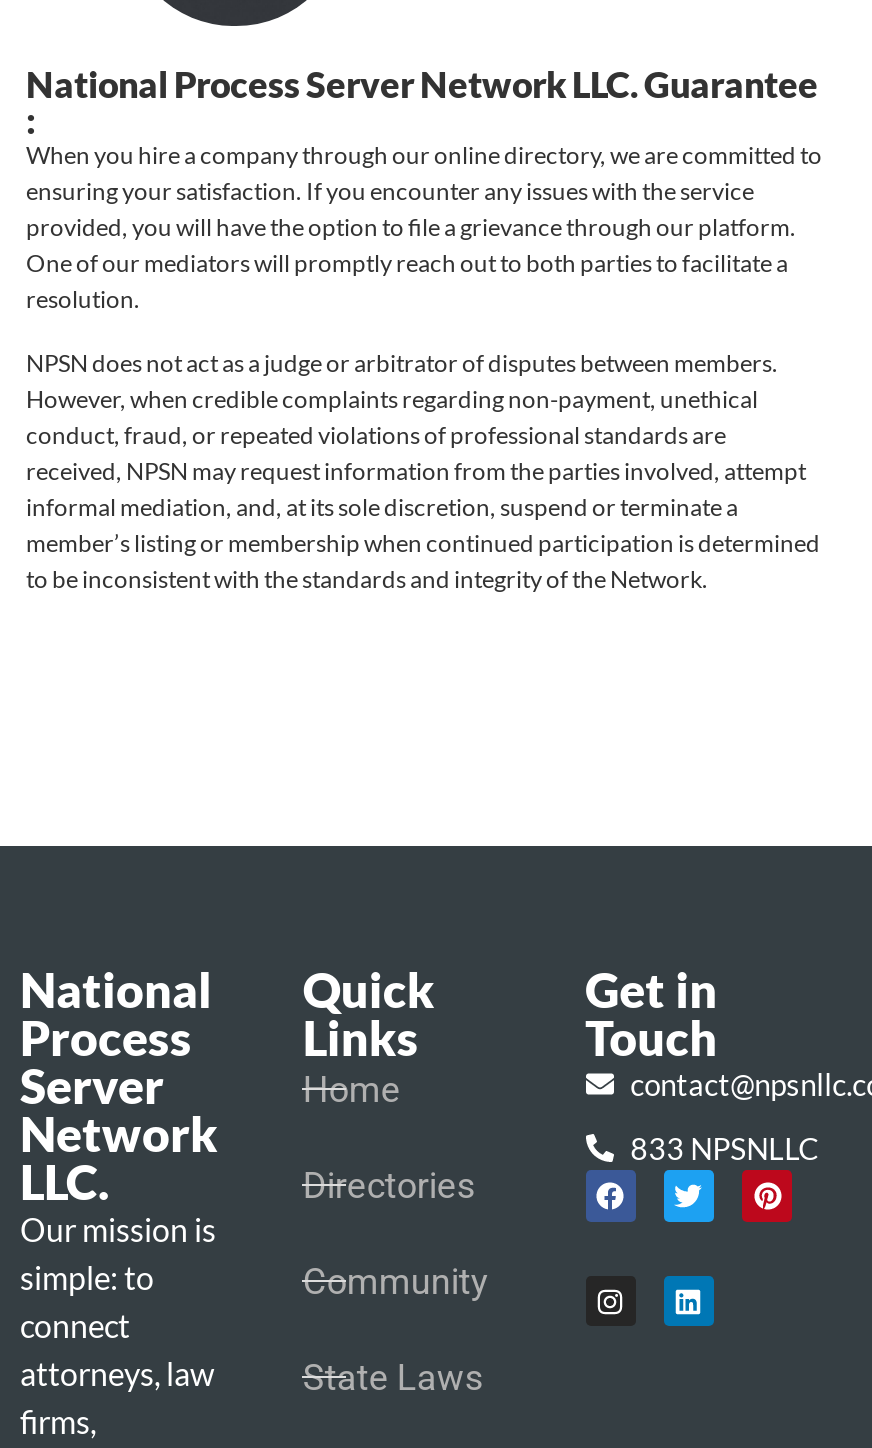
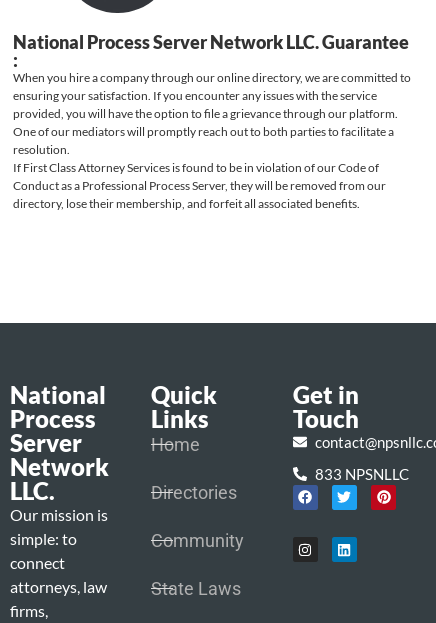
- NPSN does not act as a judge or arbitrator of disputes between members.
- However, when credible complaints regarding non-payment, unethical
- conduct, fraud, or repeated violations of professional standards are
- received, NPSN may request information from the parties involved, attempt
- informal mediation, and, at its sole discretion, suspend or terminate a
- member’s listing or membership when continued participation is determined
- to be inconsistent with the standards and integrity of the Network.
+ If First Class Attorney Services is found to be in violation of our Code of
+ Conduct as a Professional Process Server, they will be removed from our
+ directory, lose their membership, and forfeit all associated benefits.
